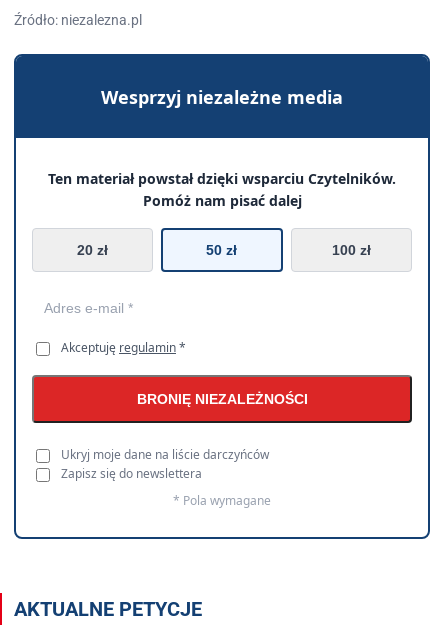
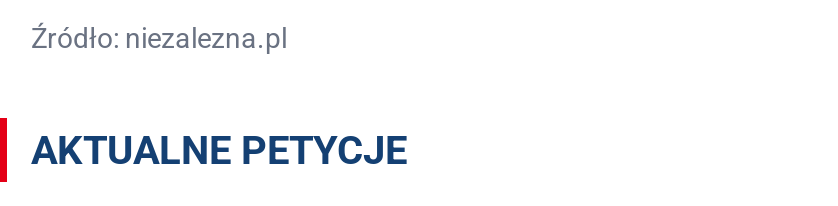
- [image]
- Wesprzyj niezależne media
- Ten materiał powstał dzięki wsparciu Czytelników.
- Pomóż nam pisać dalej
- 20 zł
- 50 zł
- 100 zł

- Akceptuję regulamin *
- BRONIĘ NIEZALEŻNOŚCI
- Ukryj moje dane na liście darczyńców
- Zapisz się do newslettera
- * Pola wymagane
